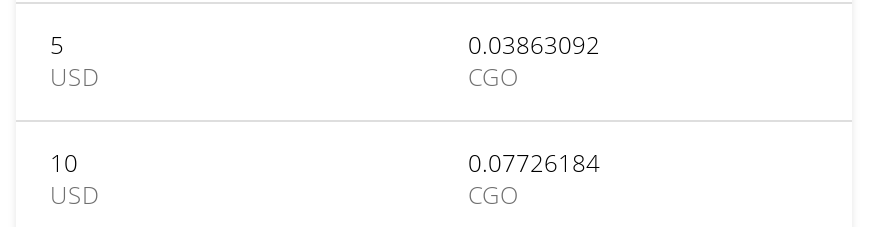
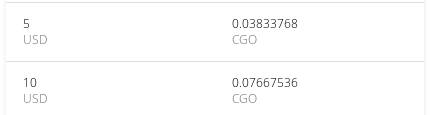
- 0.03863092
+ 0.03833768

- 0.07726184
+ 0.07667536
